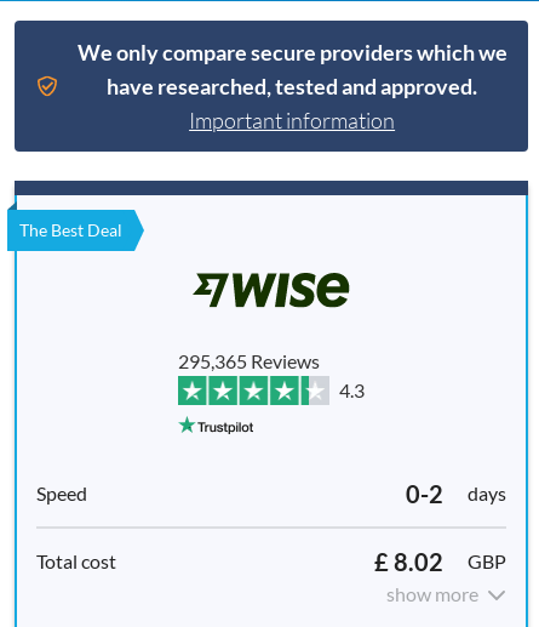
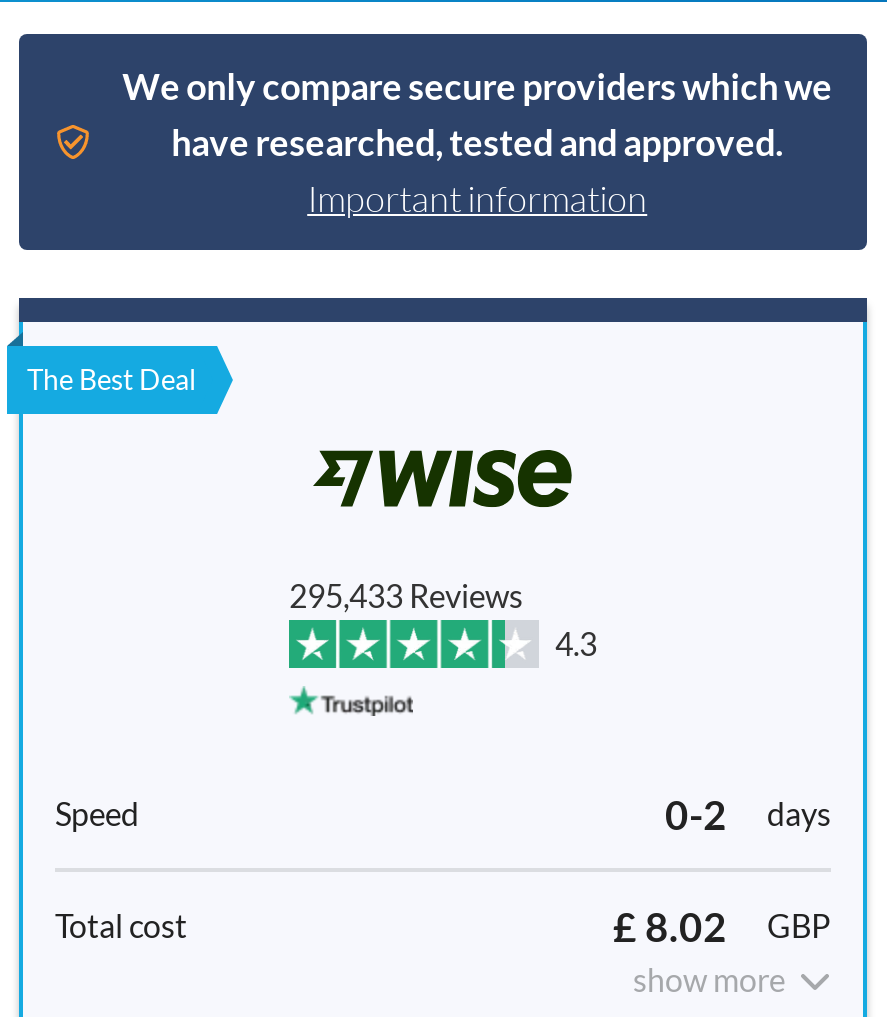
- 295,365 Reviews
+ 295,433 Reviews
